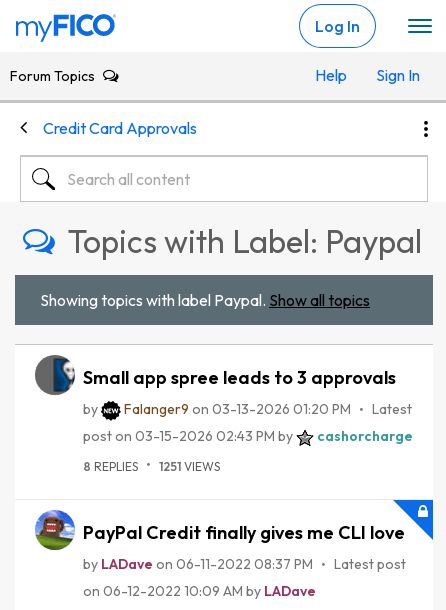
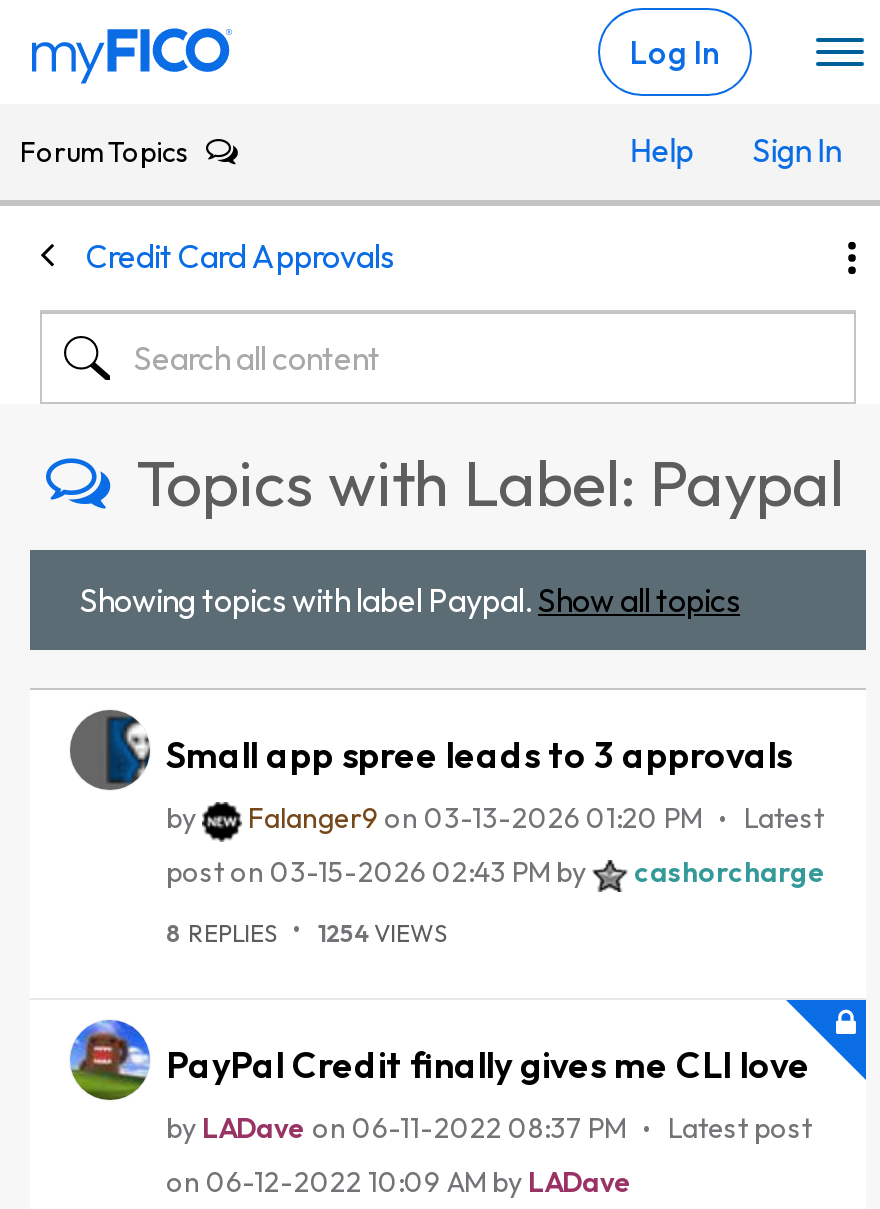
- 8 REPLIES 1251 VIEWS
+ 8 REPLIES 1254 VIEWS
